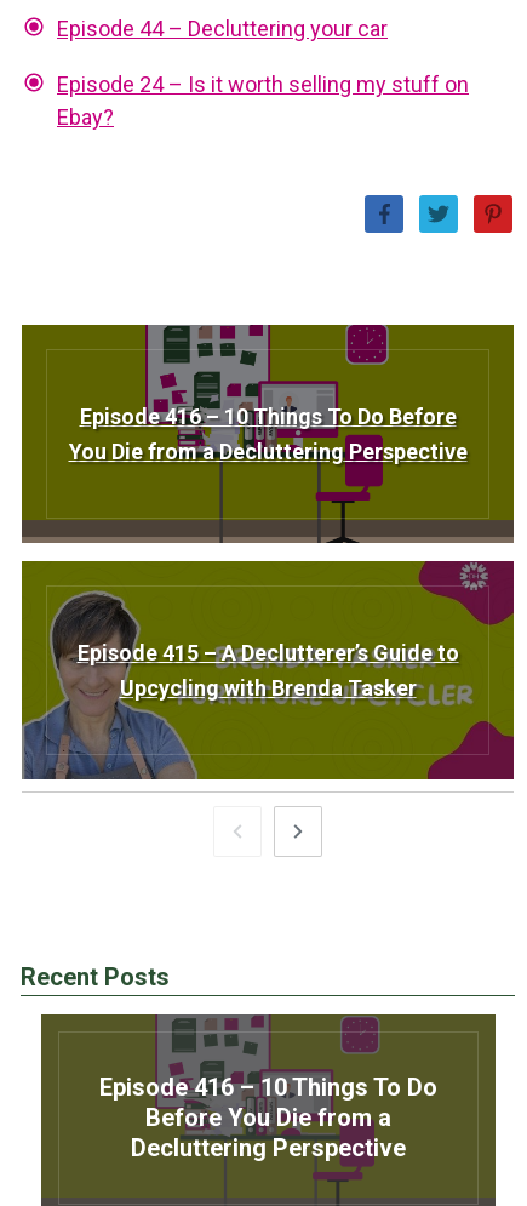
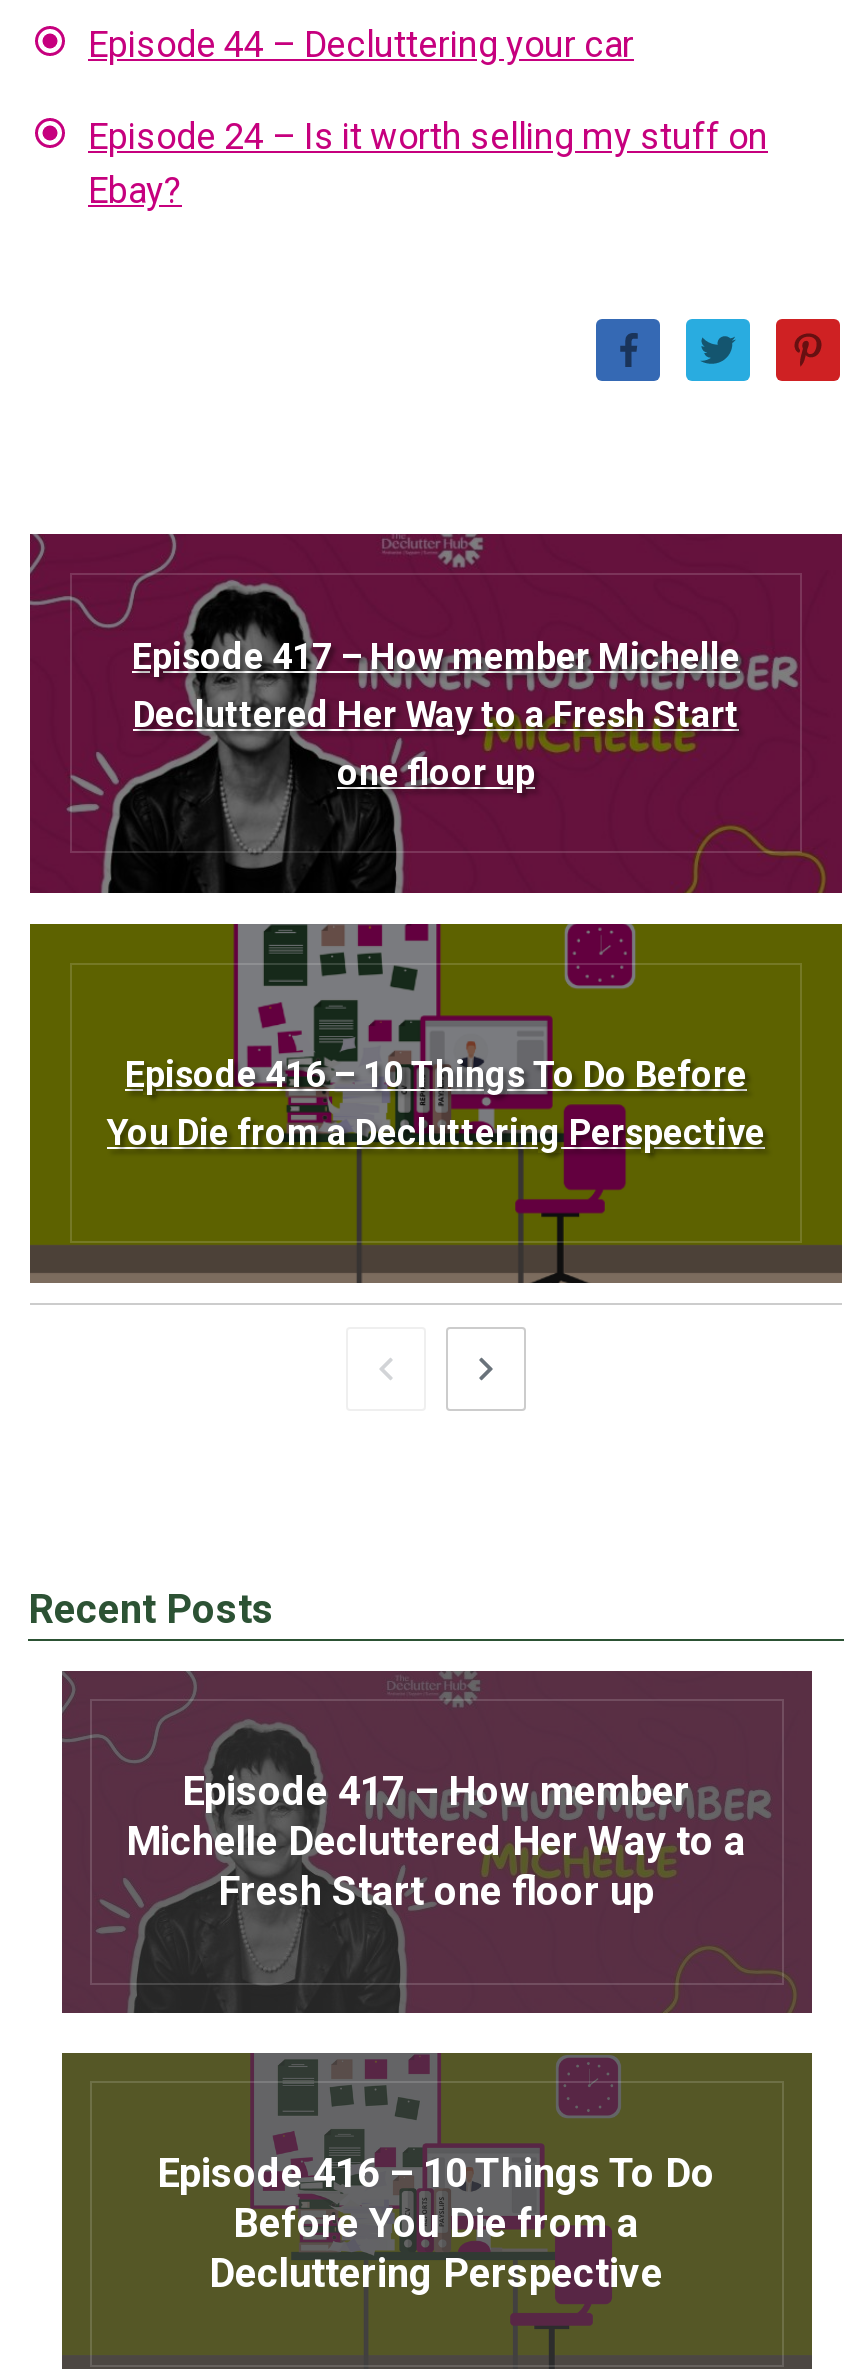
+ [image]
+ Episode 417 – How member Michelle
+ Decluttered Her Way to a Fresh Start
+ one floor up

- [image]
- Episode 415 – A Declutterer’s Guide to
- Upcycling with Brenda Tasker

+ [image]
+ Episode 417 – How member
+ Michelle Decluttered Her Way to a
+ Fresh Start one floor up
